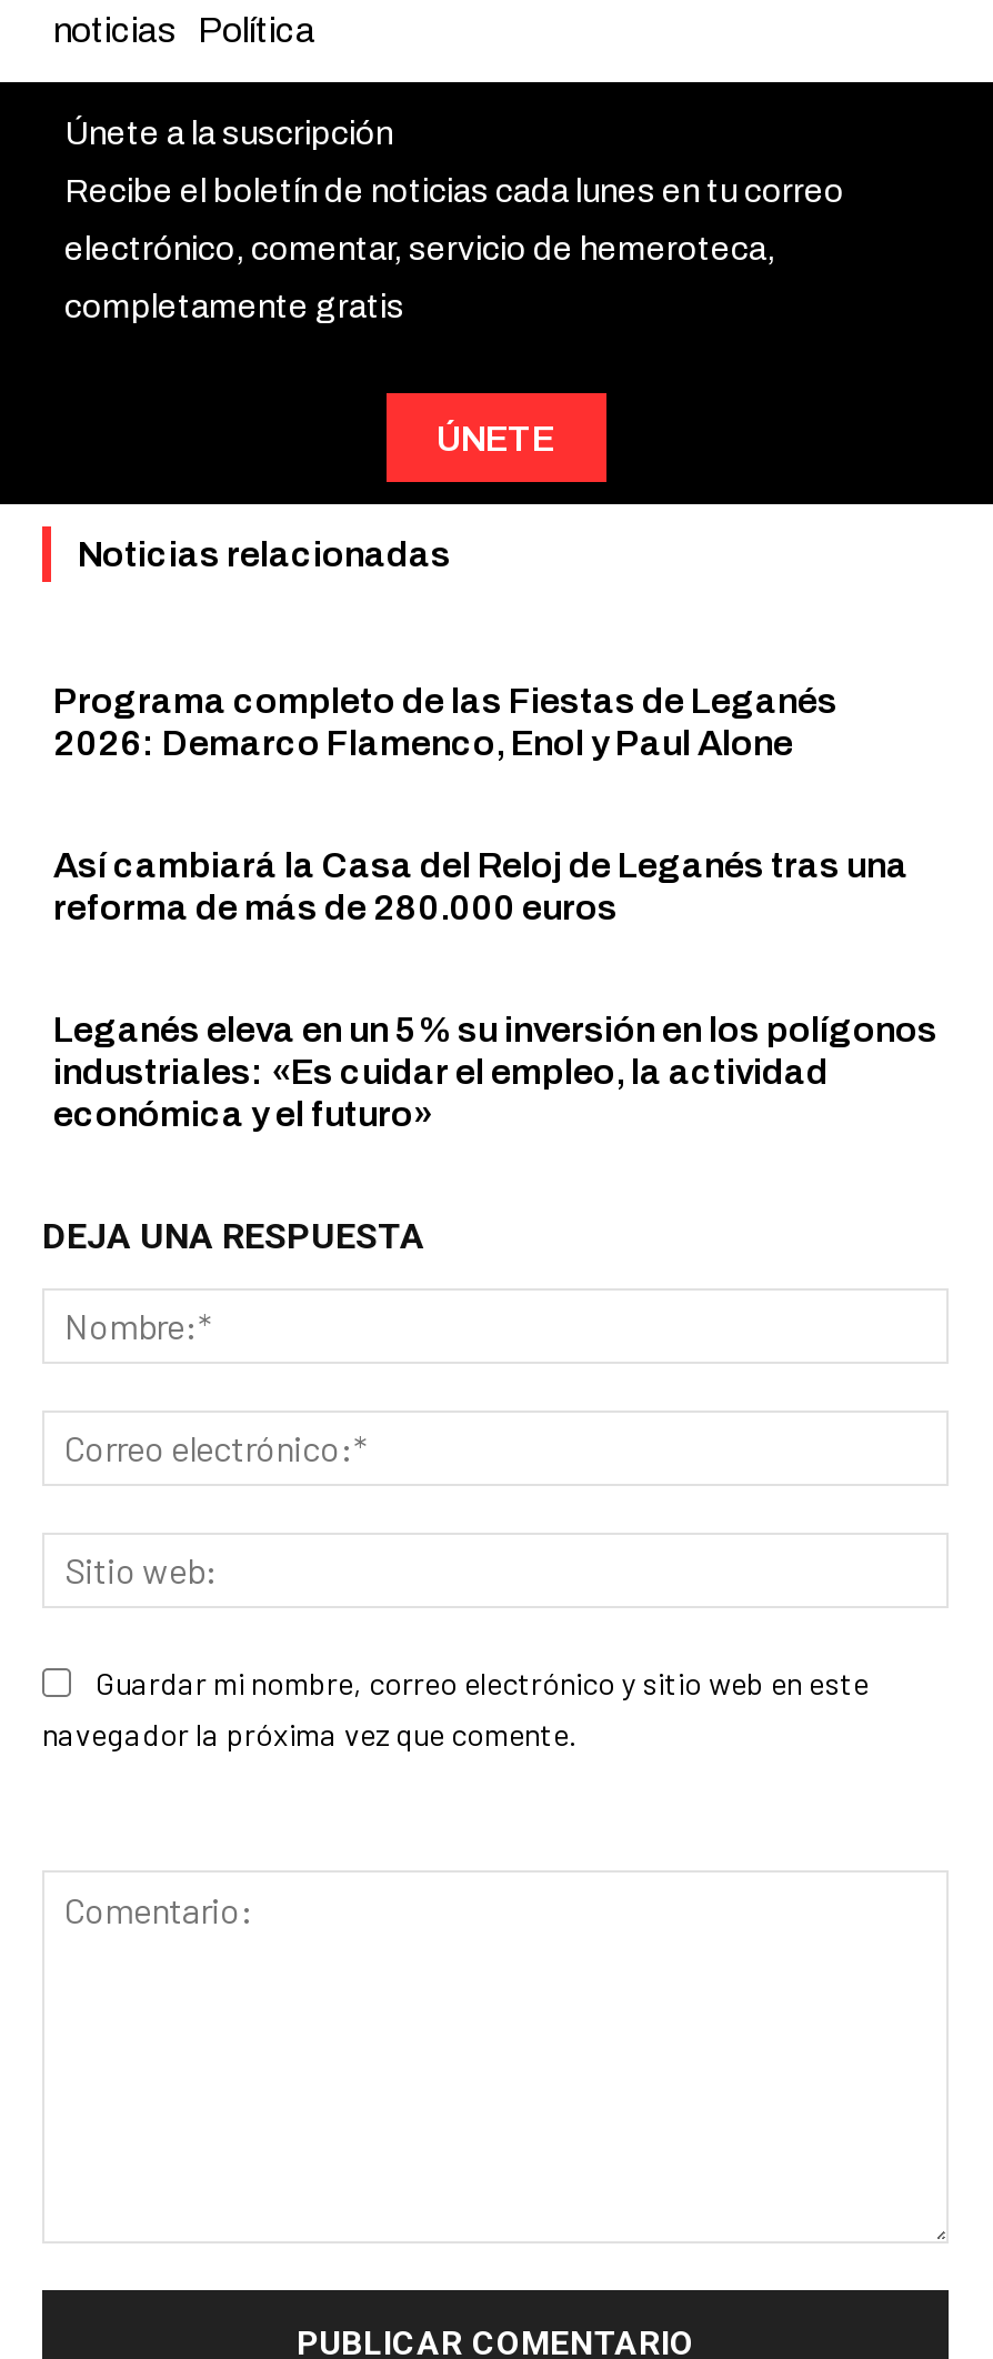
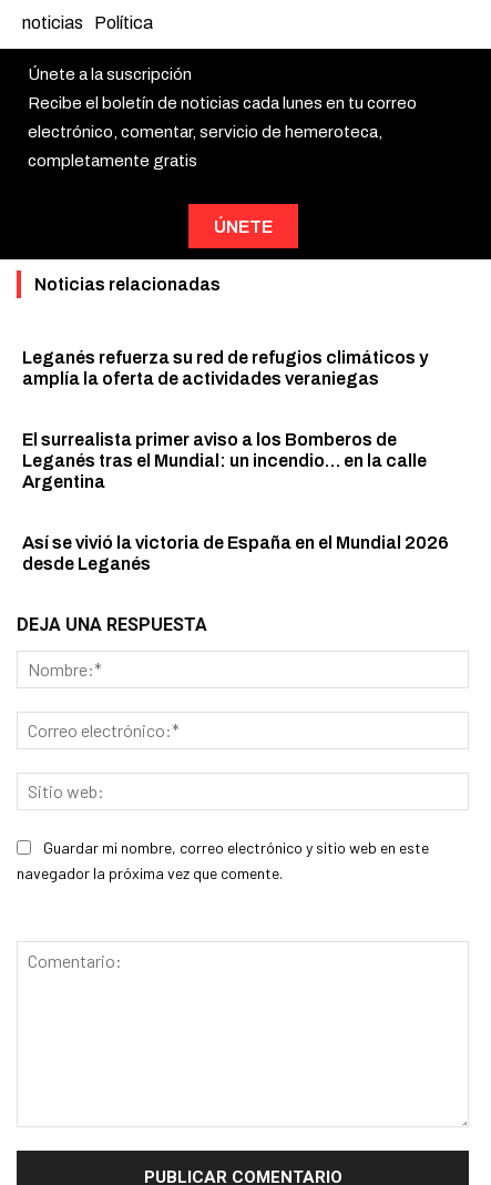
- Programa completo de las Fiestas de Leganés
- 2026: Demarco Flamenco, Enol y Paul Alone
+ Leganés refuerza su red de refugios climáticos y
+ amplía la oferta de actividades veraniegas

- Así cambiará la Casa del Reloj de Leganés tras una
- reforma de más de 280.000 euros
+ El surrealista primer aviso a los Bomberos de
+ Leganés tras el Mundial: un incendio… en la calle
+ Argentina

- Leganés eleva en un 5% su inversión en los polígonos
- industriales: «Es cuidar el empleo, la actividad
- económica y el futuro»
+ Así se vivió la victoria de España en el Mundial 2026
+ desde Leganés
